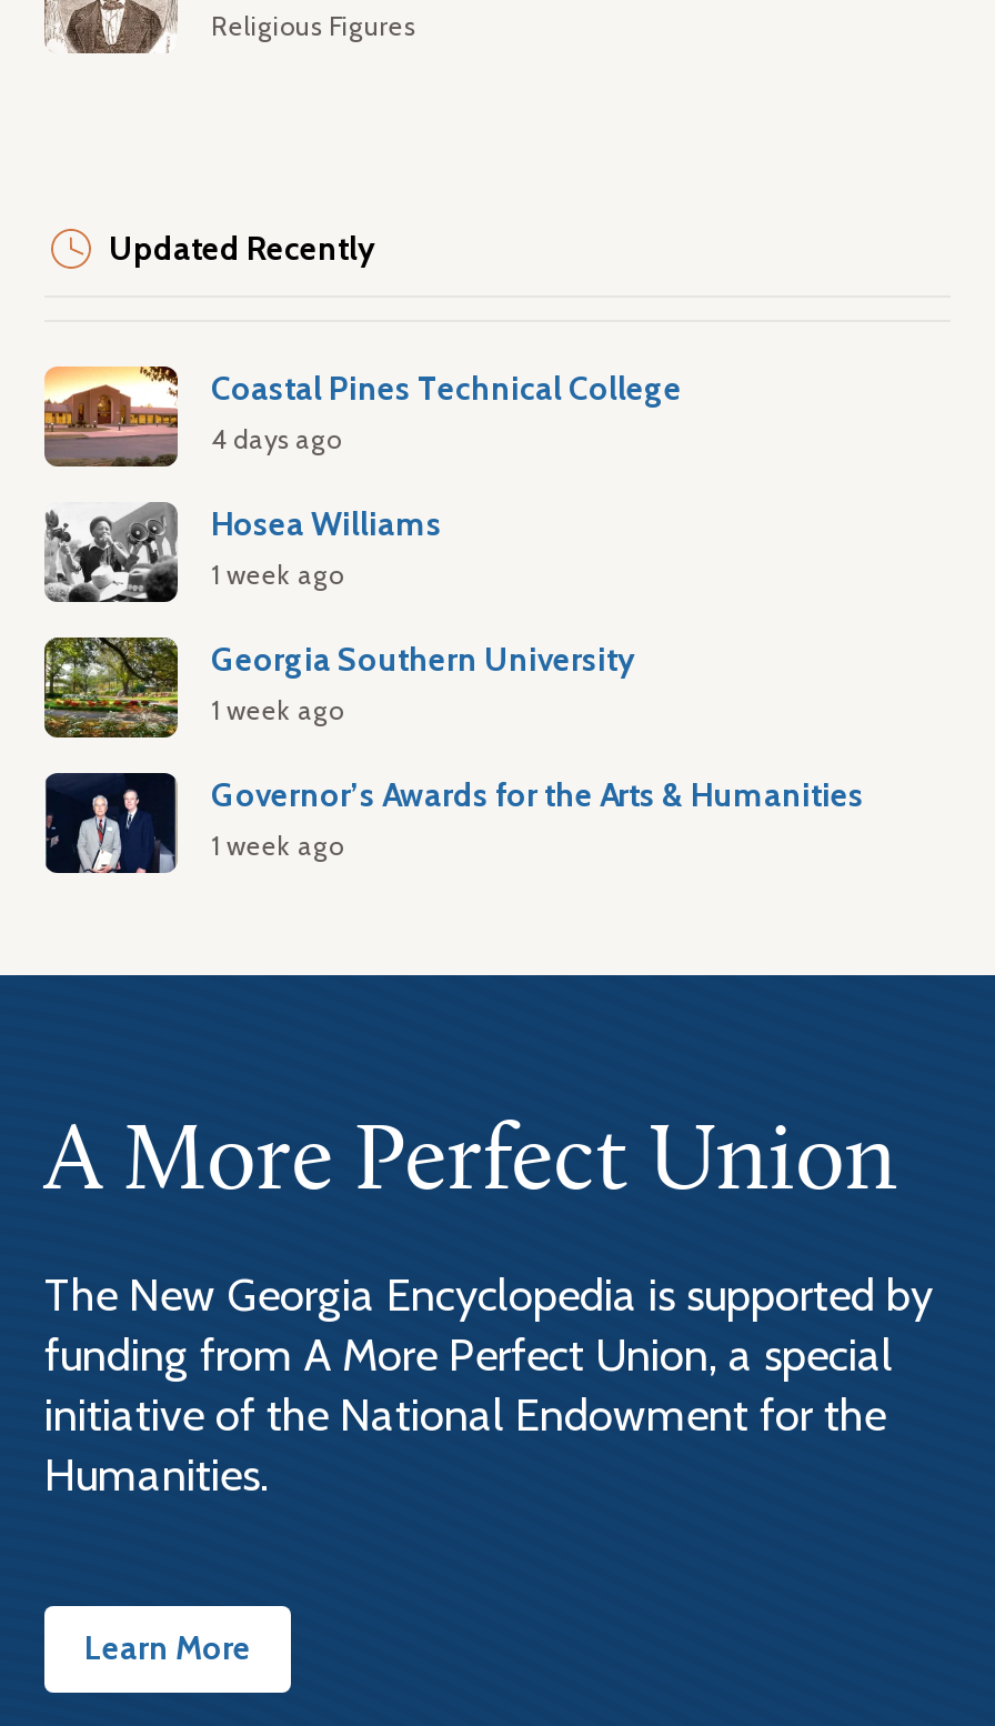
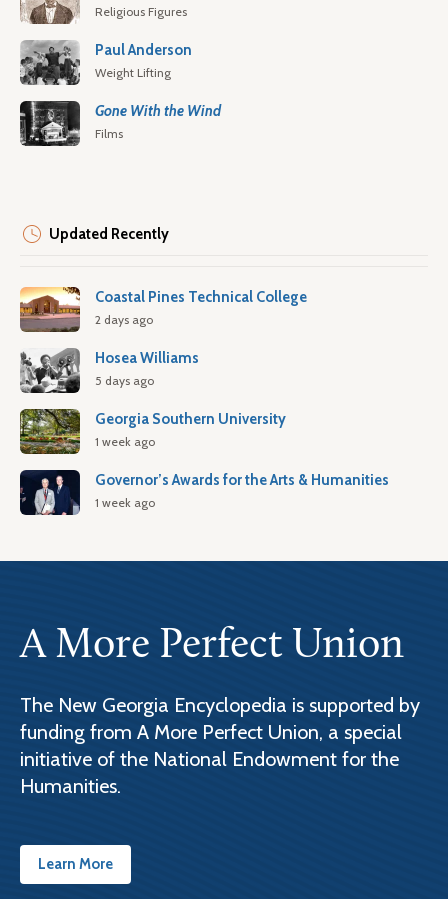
+ [image]
+ Paul Anderson
+ Weight Lifting
+ Gone With the Wind
+ Films

+ [image]

- 4 days ago
+ 2 days ago

- 1 week ago
+ 5 days ago
